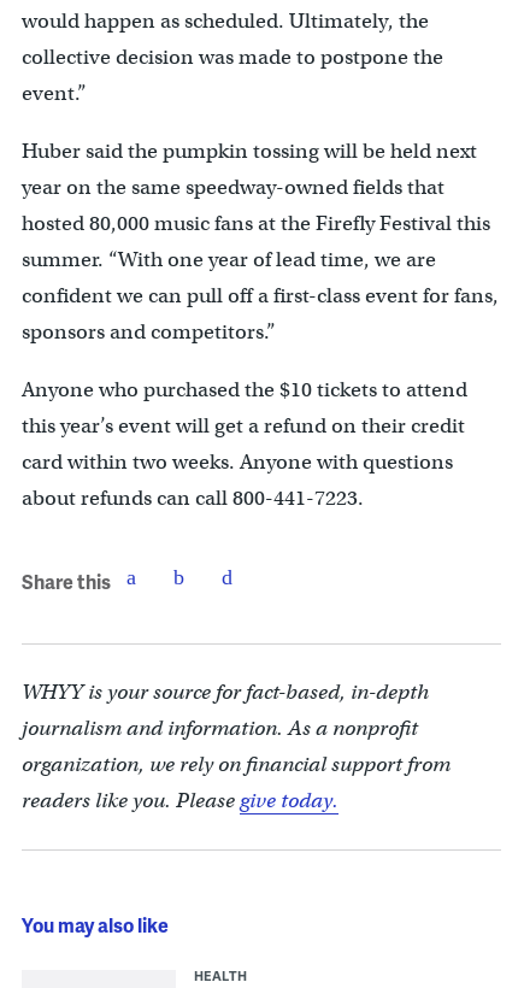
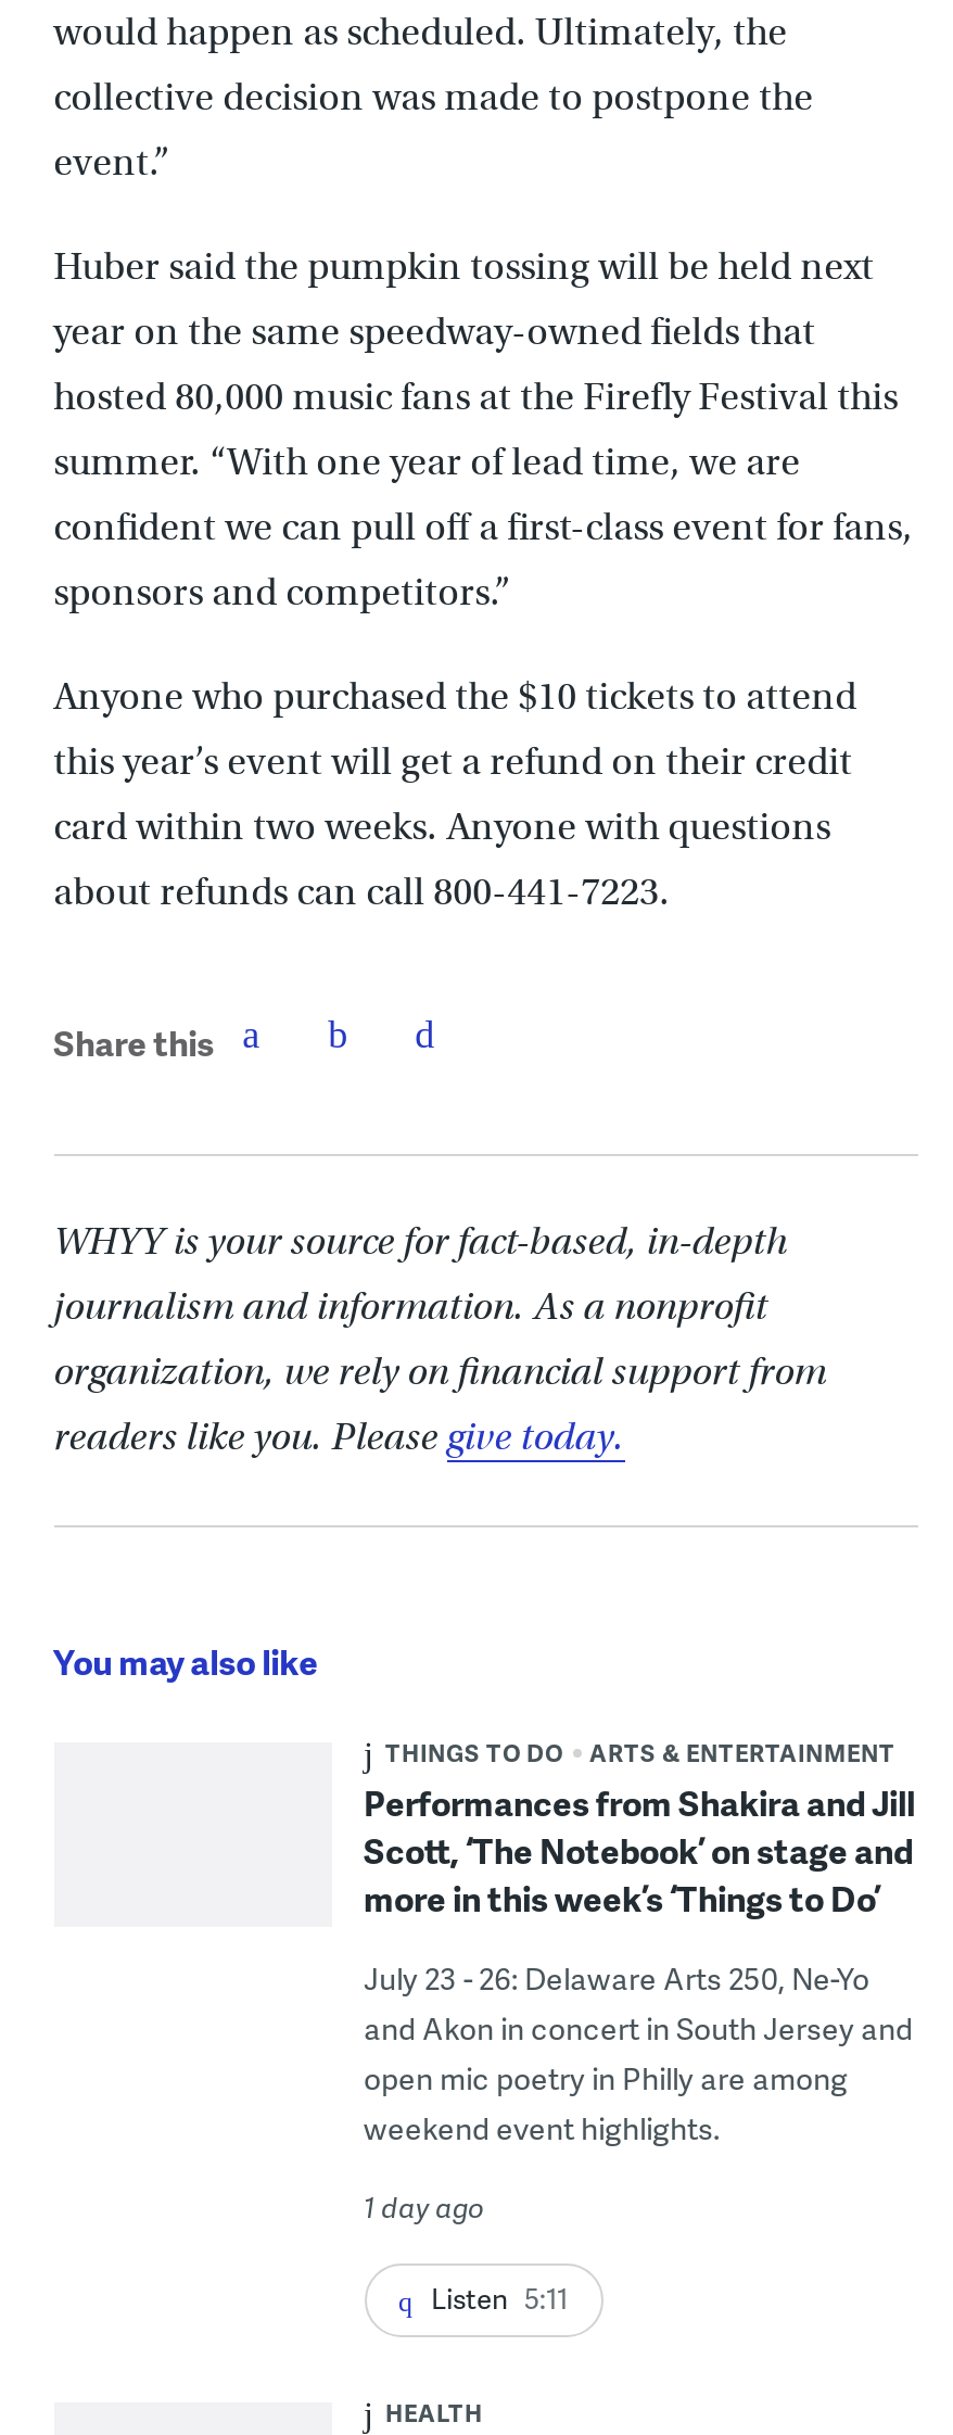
+ THINGS TO DO
+ ARTS & ENTERTAINMENT
+ Performances from Shakira and Jill
+ Scott, ‘The Notebook’ on stage and
+ more in this week’s ‘Things to Do’
+ July 23 - 26: Delaware Arts 250, Ne-Yo
+ and Akon in concert in South Jersey and
+ open mic poetry in Philly are among
+ weekend event highlights.
+ 1 day ago
+ Listen 5:11
